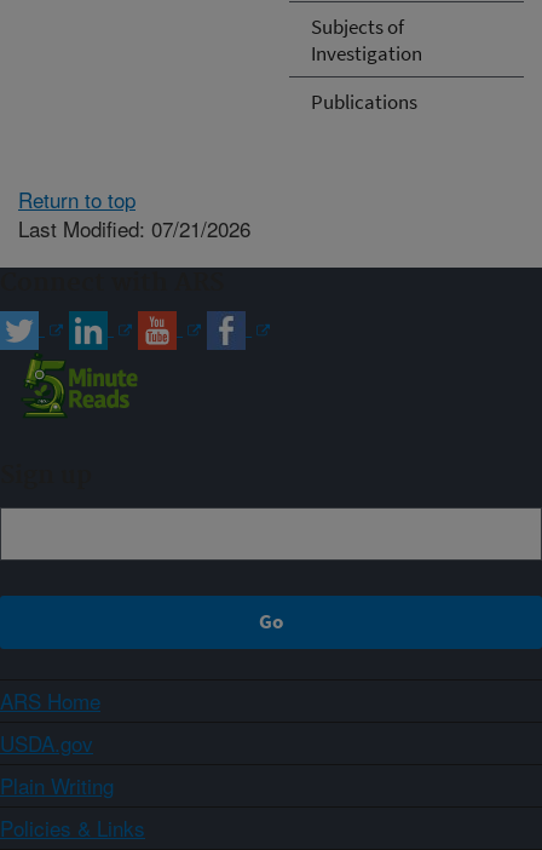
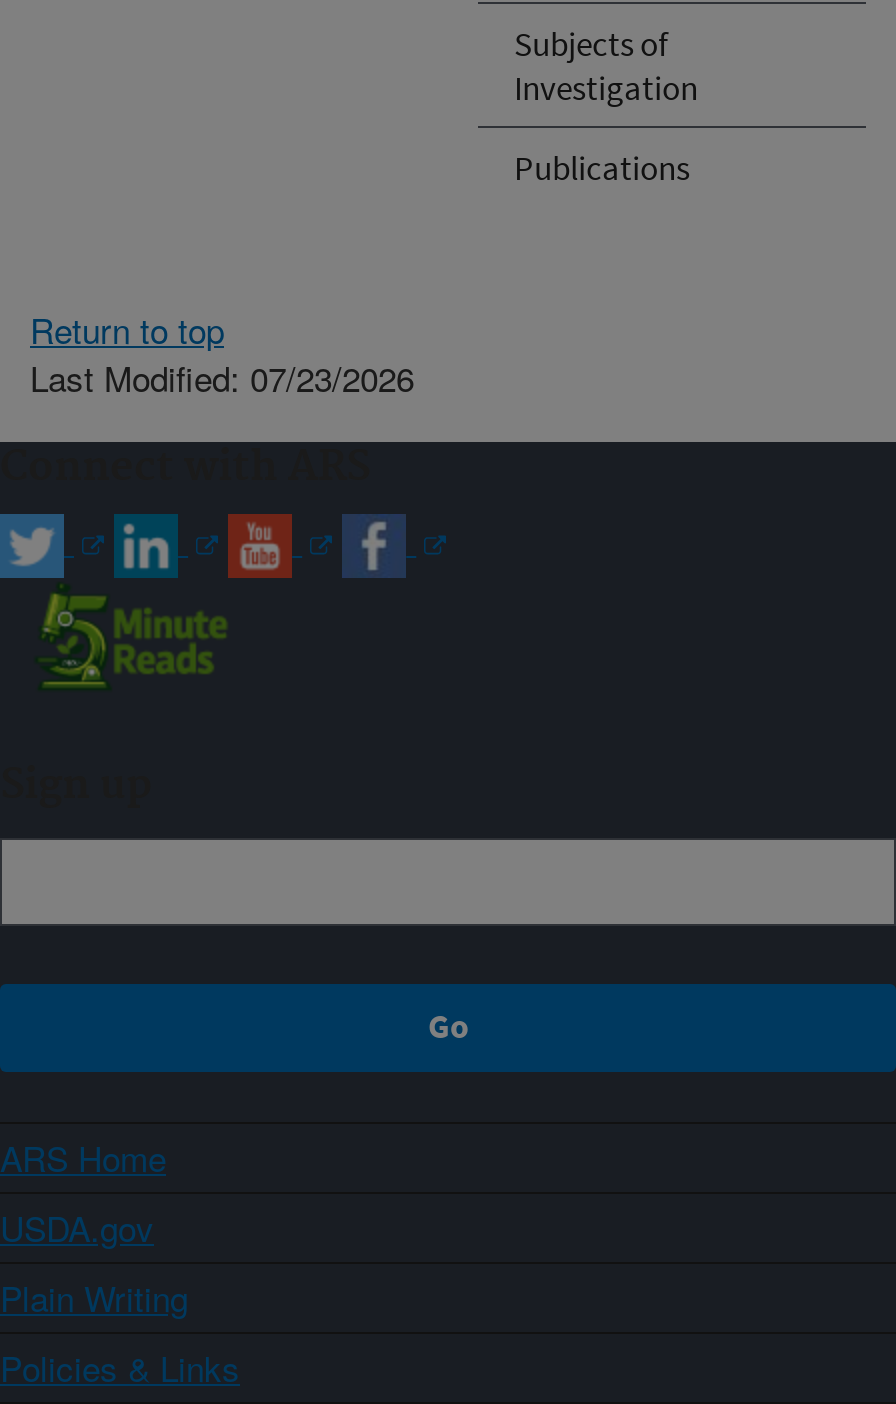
- Last Modified: 07/21/2026
+ Last Modified: 07/23/2026
